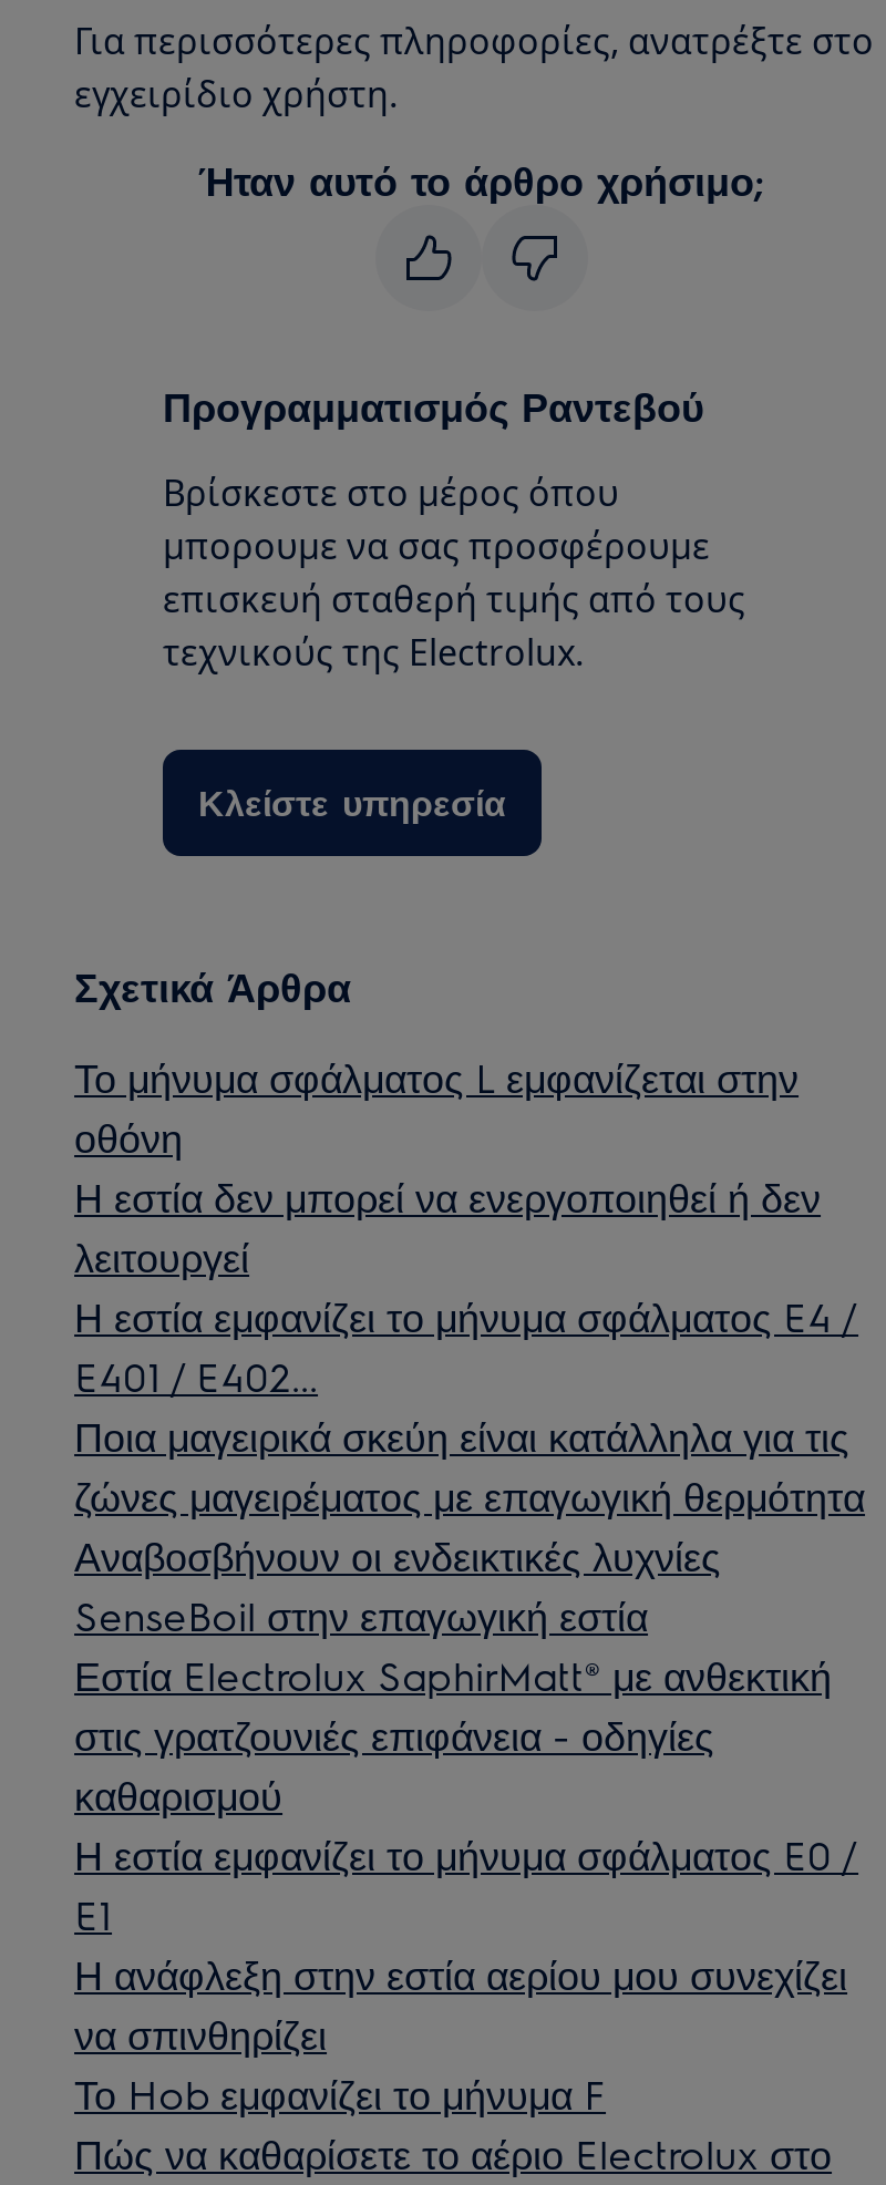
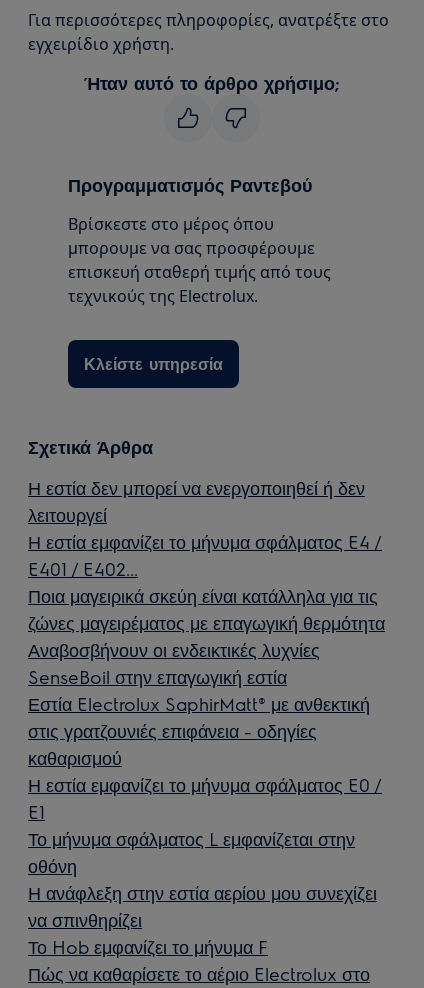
moved down: Το μήνυμα σφάλματος L εμφανίζεται στην | οθόνη

moved up: Η εστία δεν μπορεί να ενεργοποιηθεί ή δεν | λειτουργεί | Η εστία εμφανίζει το μήνυμα σφάλματος E4 / | ... | στις γρατζουνιές επιφάνεια - οδηγίες | καθαρισμού
